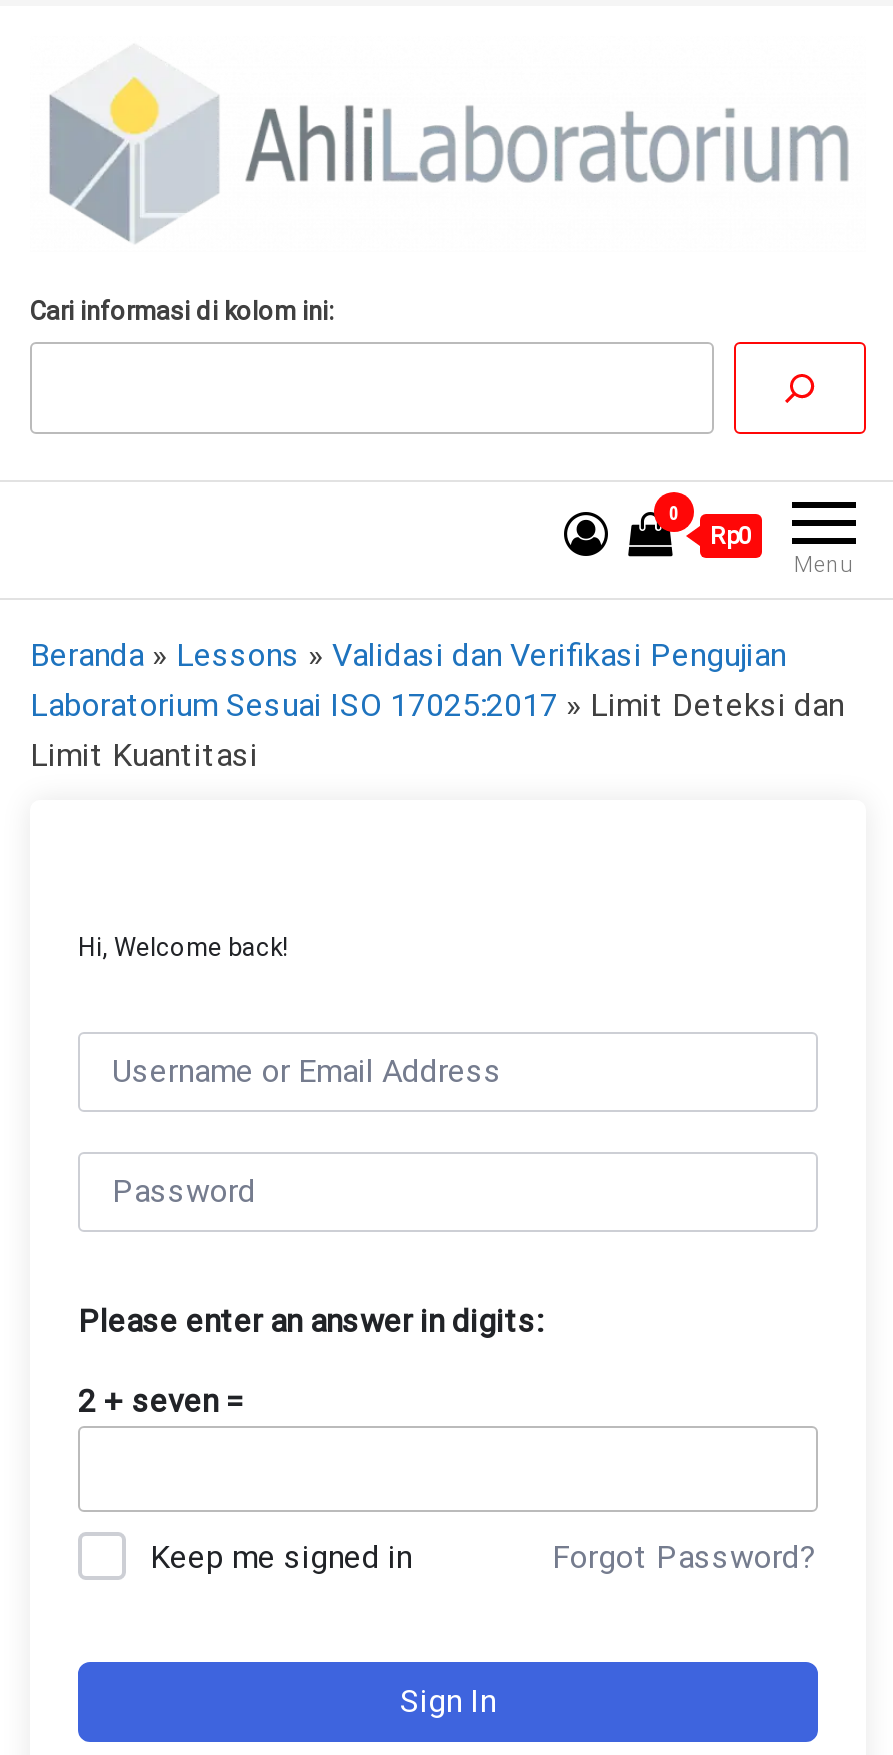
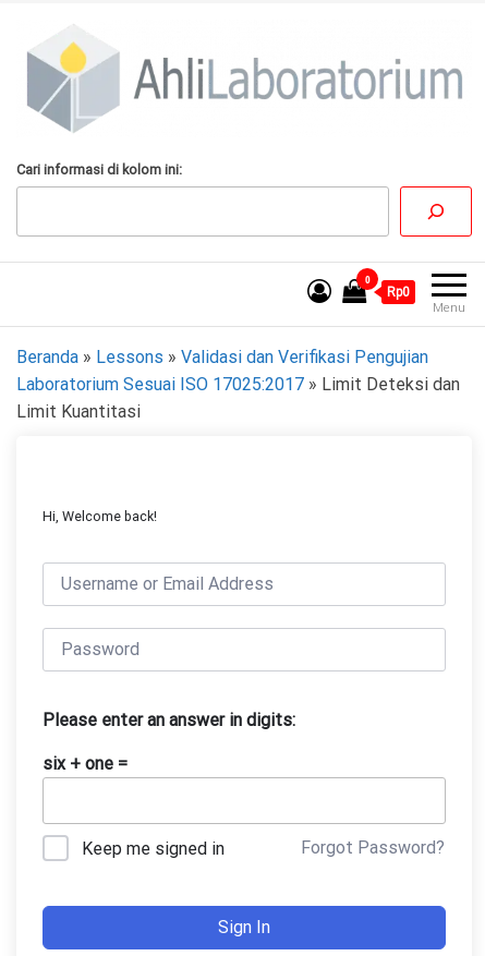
- 2 + seven =
+ six + one =
